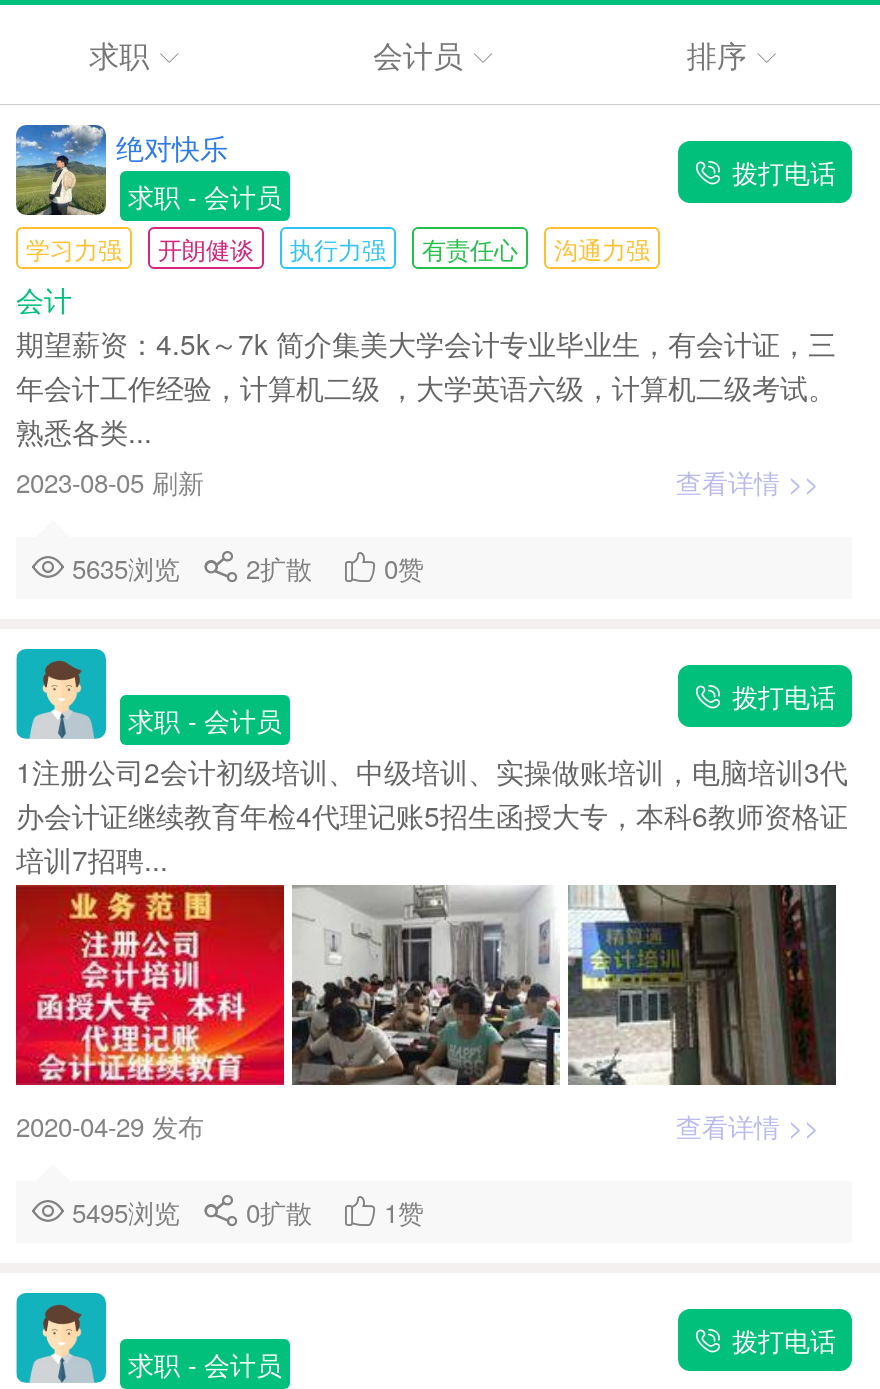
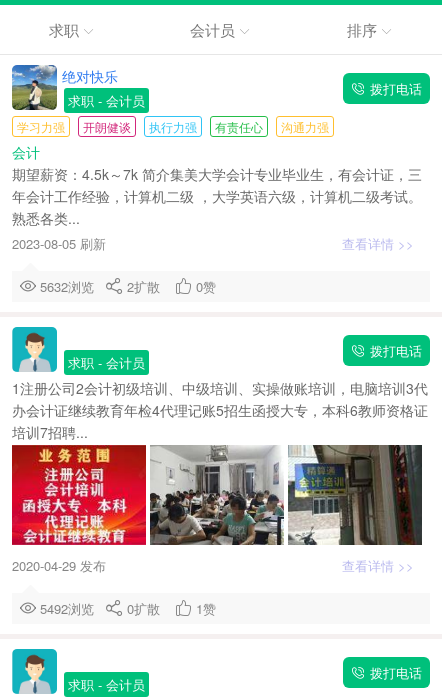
- 5635浏览 2扩散 0赞
+ 5632浏览 2扩散 0赞

- 5495浏览 0扩散 1赞
+ 5492浏览 0扩散 1赞
